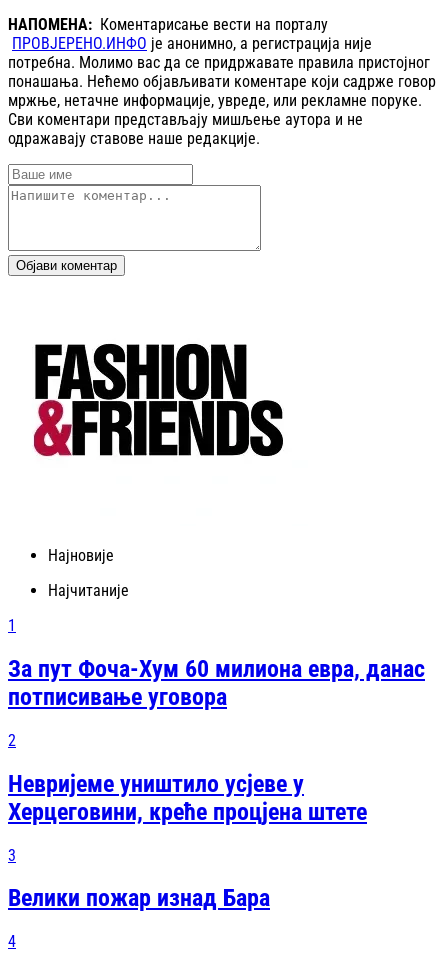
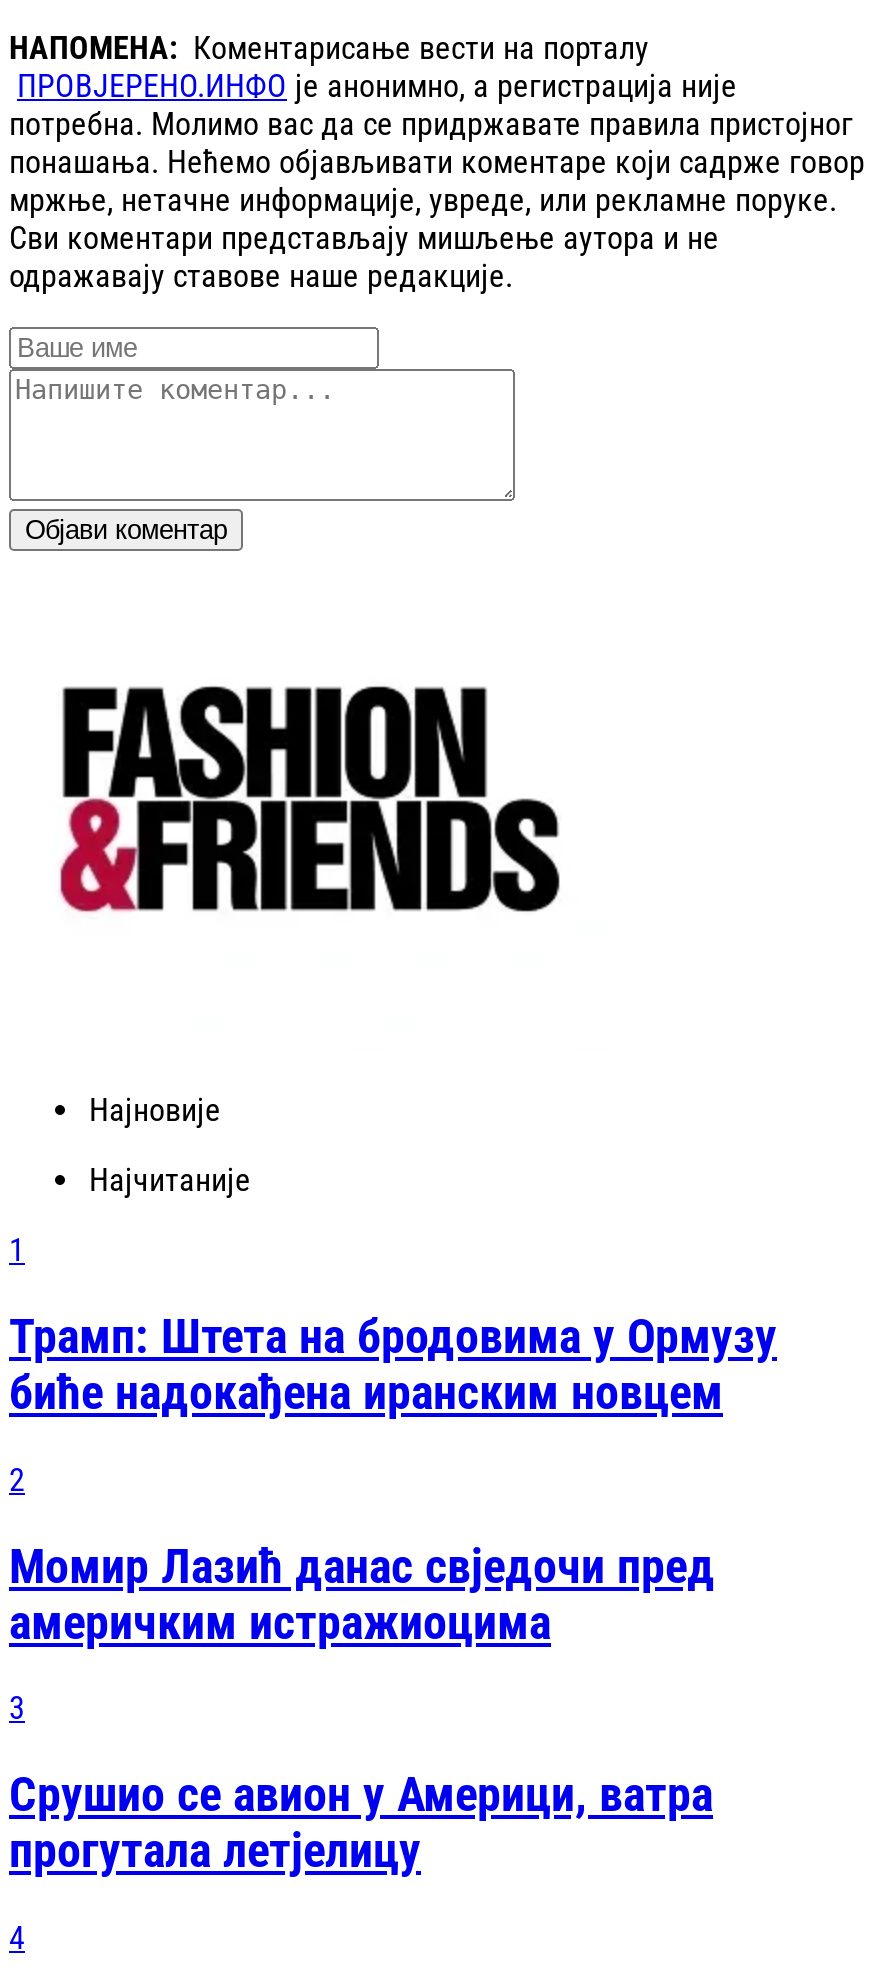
- За пут Фоча-Хум 60 милиона евра, данас
- потписивање уговора
+ Трамп: Штета на бродовима у Ормузу
+ биће надокађена иранским новцем

- Невријеме уништило усјеве у
- Херцеговини, креће процјена штете
+ Момир Лазић данас свједочи пред
+ америчким истражиоцима

- Велики пожар изнад Бара
+ Срушио се авион у Америци, ватра
+ прогутала летјелицу
